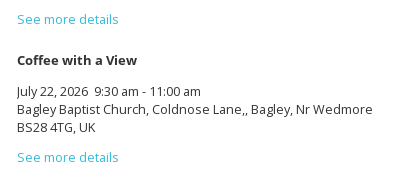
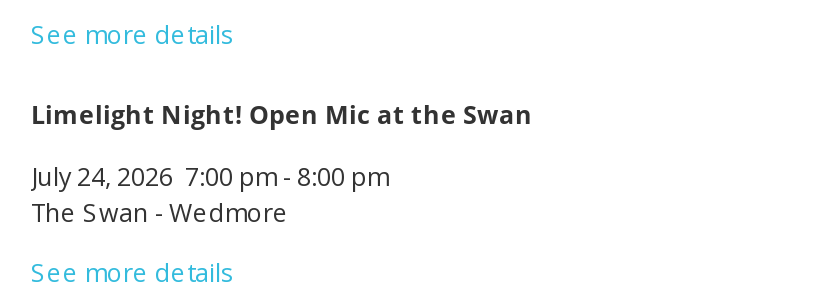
- Coffee with a View
+ Limelight Night! Open Mic at the Swan

- July 22, 2026 9:30 am - 11:00 am
- Bagley Baptist Church, Coldnose Lane,, Bagley, Nr Wedmore
- BS28 4TG, UK
+ July 24, 2026 7:00 pm - 8:00 pm
+ The Swan - Wedmore
